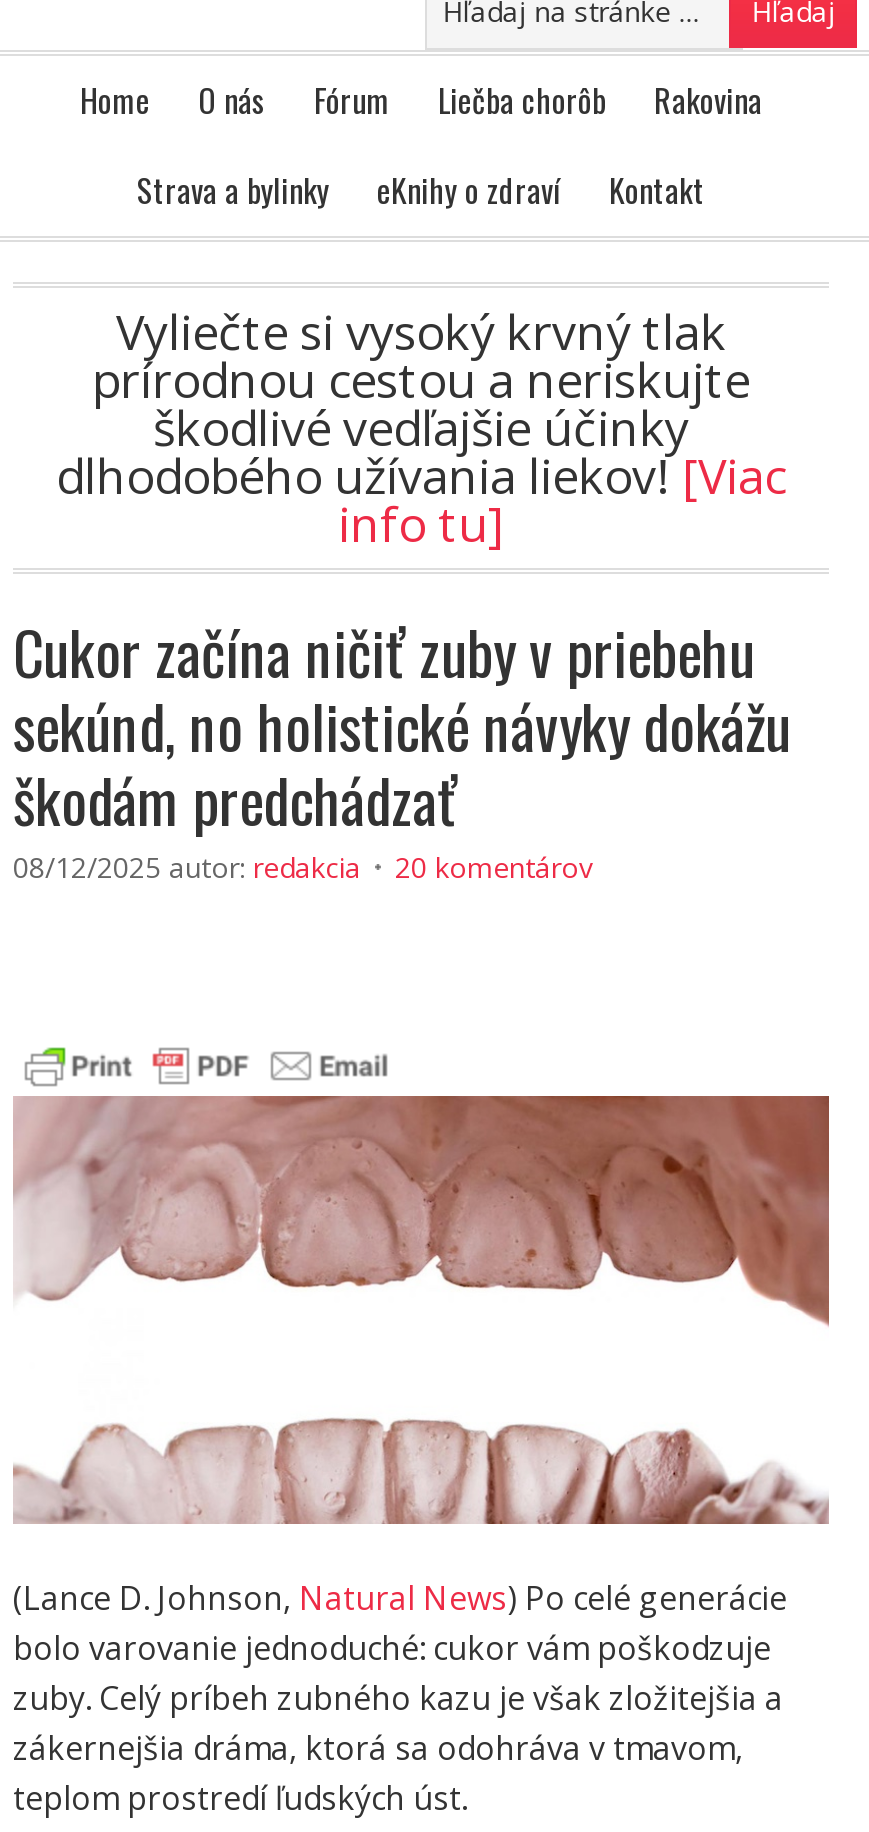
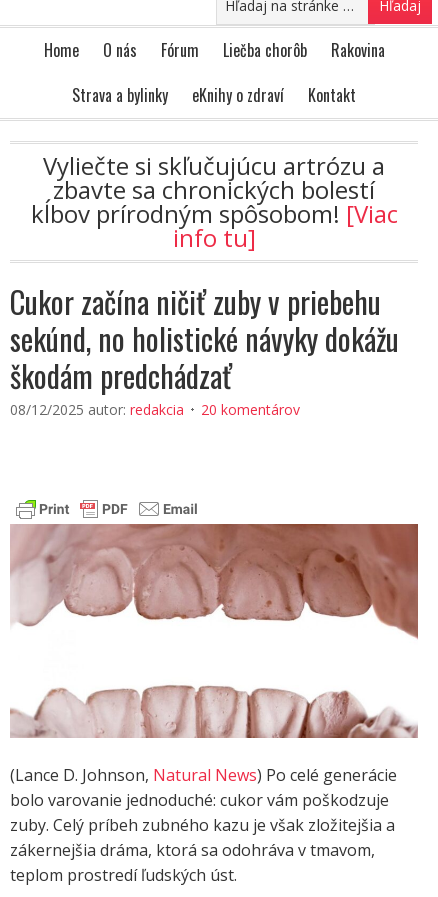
- Vyliečte si vysoký krvný tlak
- prírodnou cestou a neriskujte
- škodlivé vedľajšie účinky
- dlhodobého užívania liekov![Viac
+ Vyliečte si skľučujúcu artrózu a
+ zbavte sa chronických bolestí
+ kĺbov prírodným spôsobom![Viac
